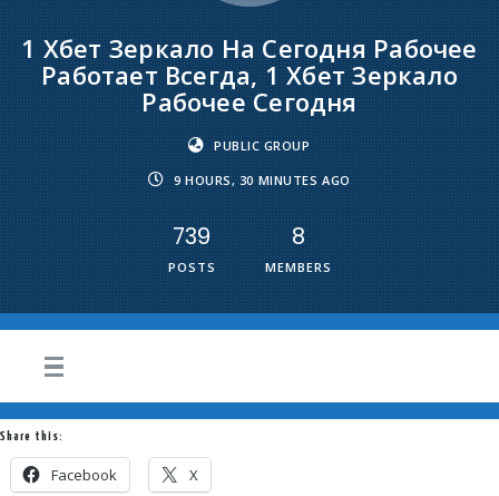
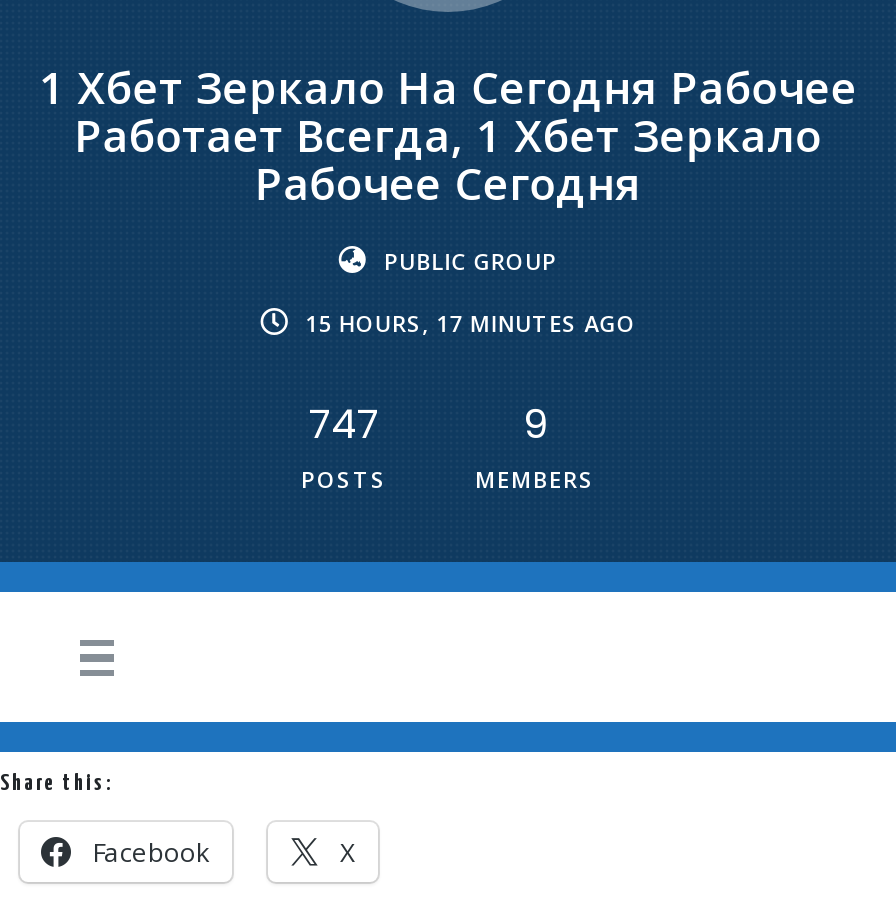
- 9 HOURS, 30 MINUTES AGO
+ 15 HOURS, 17 MINUTES AGO

- 739
+ 747

- 8
+ 9
